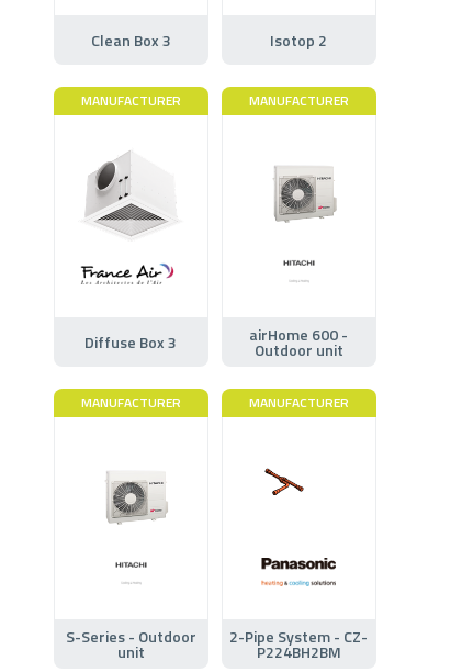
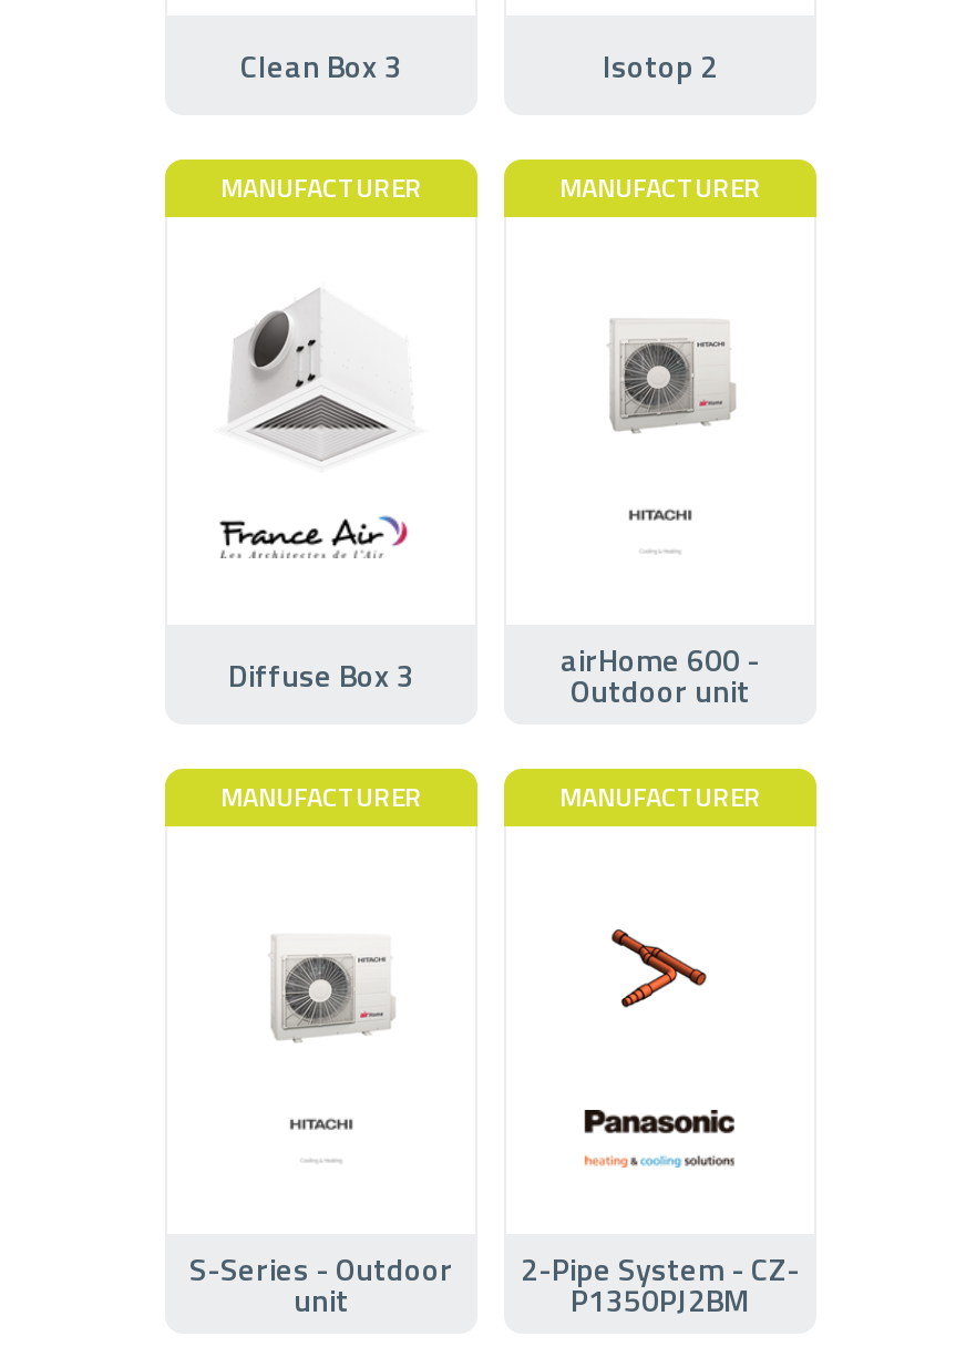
- [image]
+ [image]

- P224BH2BM
+ P1350PJ2BM
